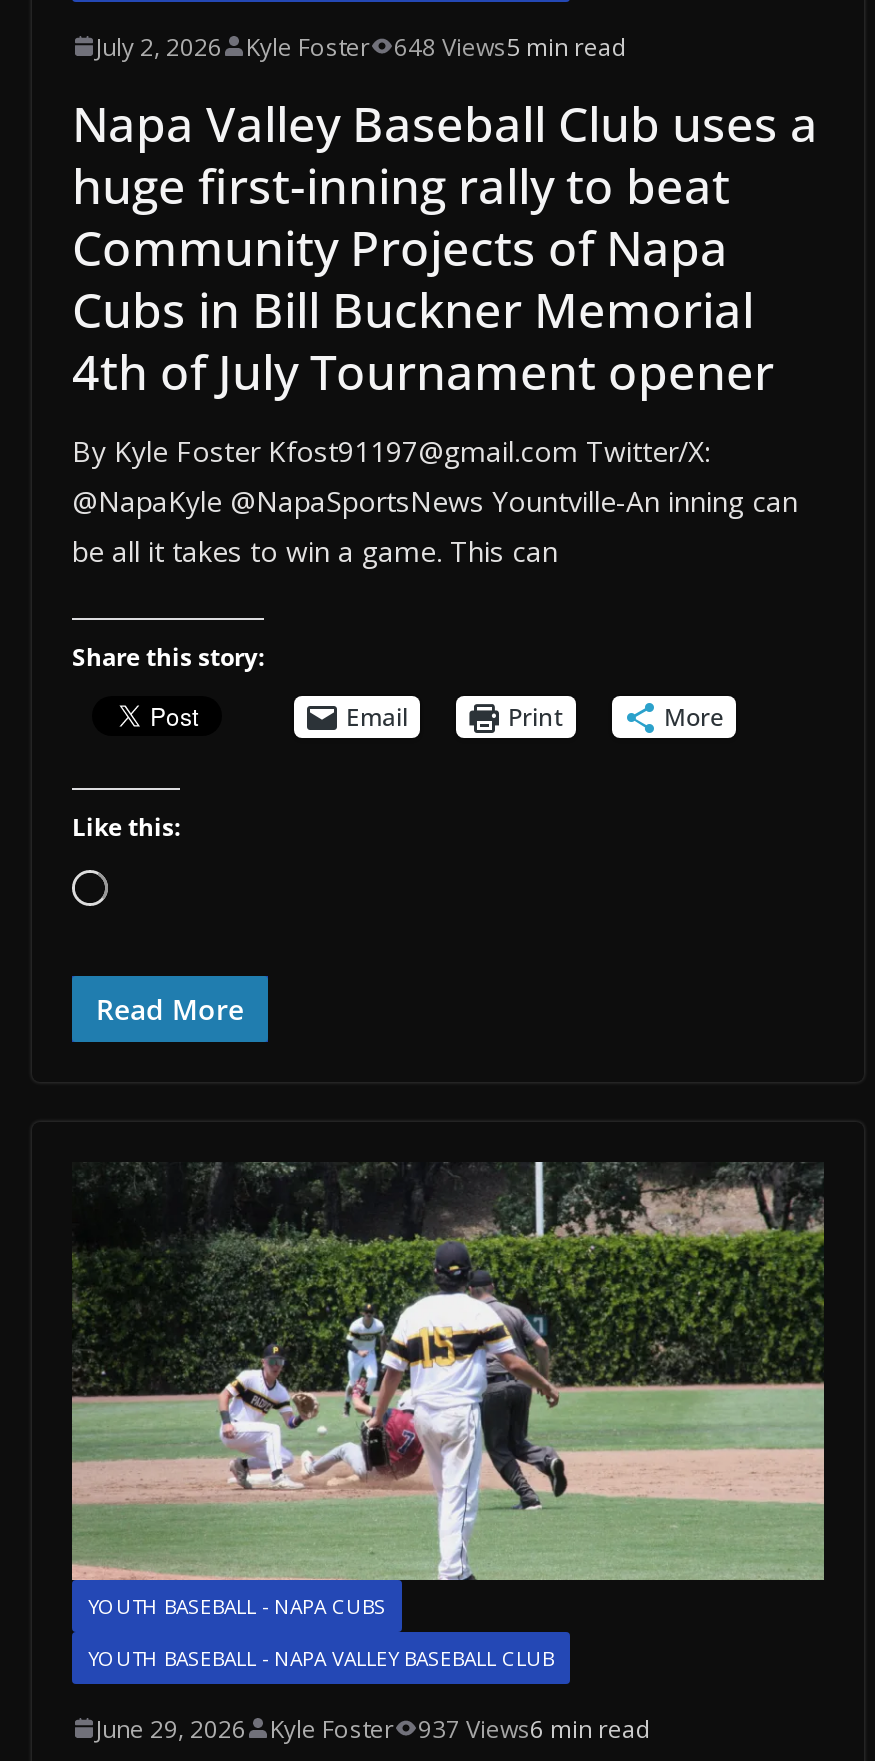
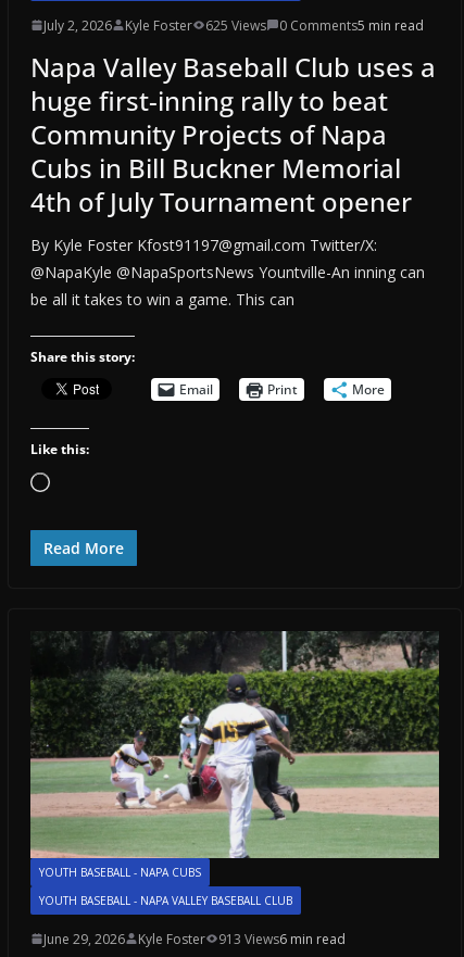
- 648 Views5 min read
+ 625 Views
+ 0 Comments5 min read

- 937 Views6 min read
+ 913 Views6 min read
